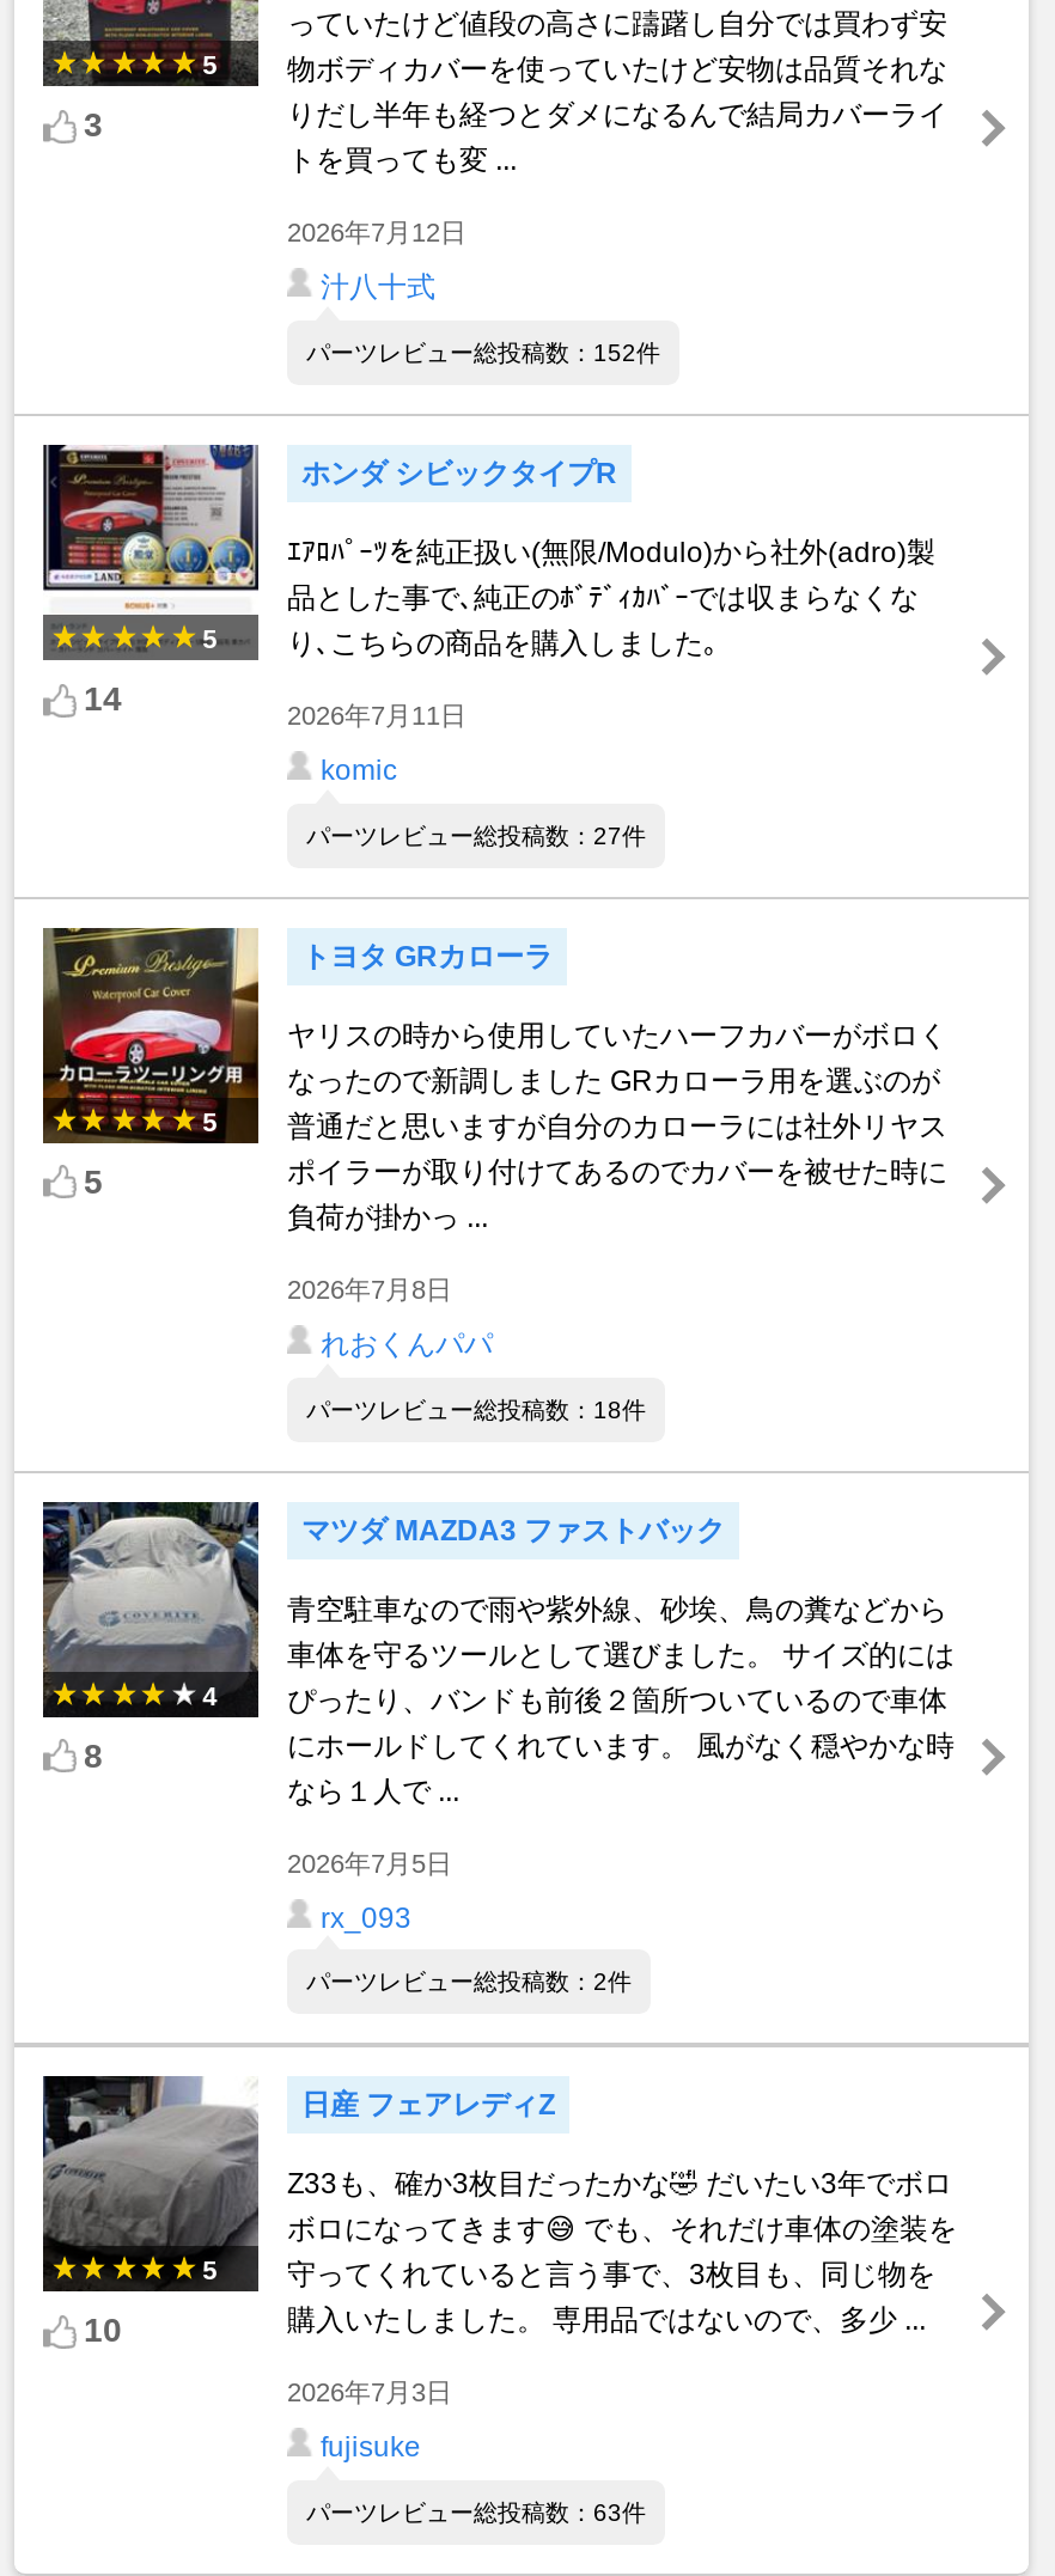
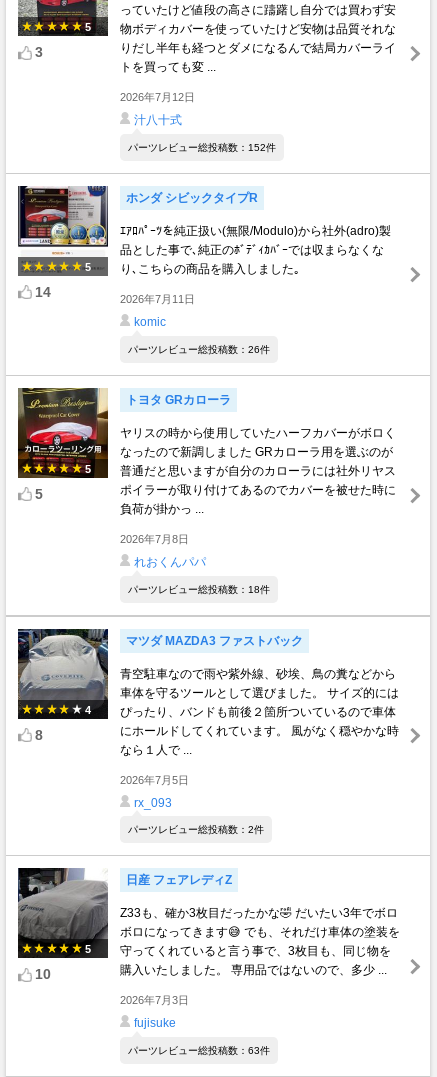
- パーツレビュー総投稿数：27件
+ パーツレビュー総投稿数：26件
